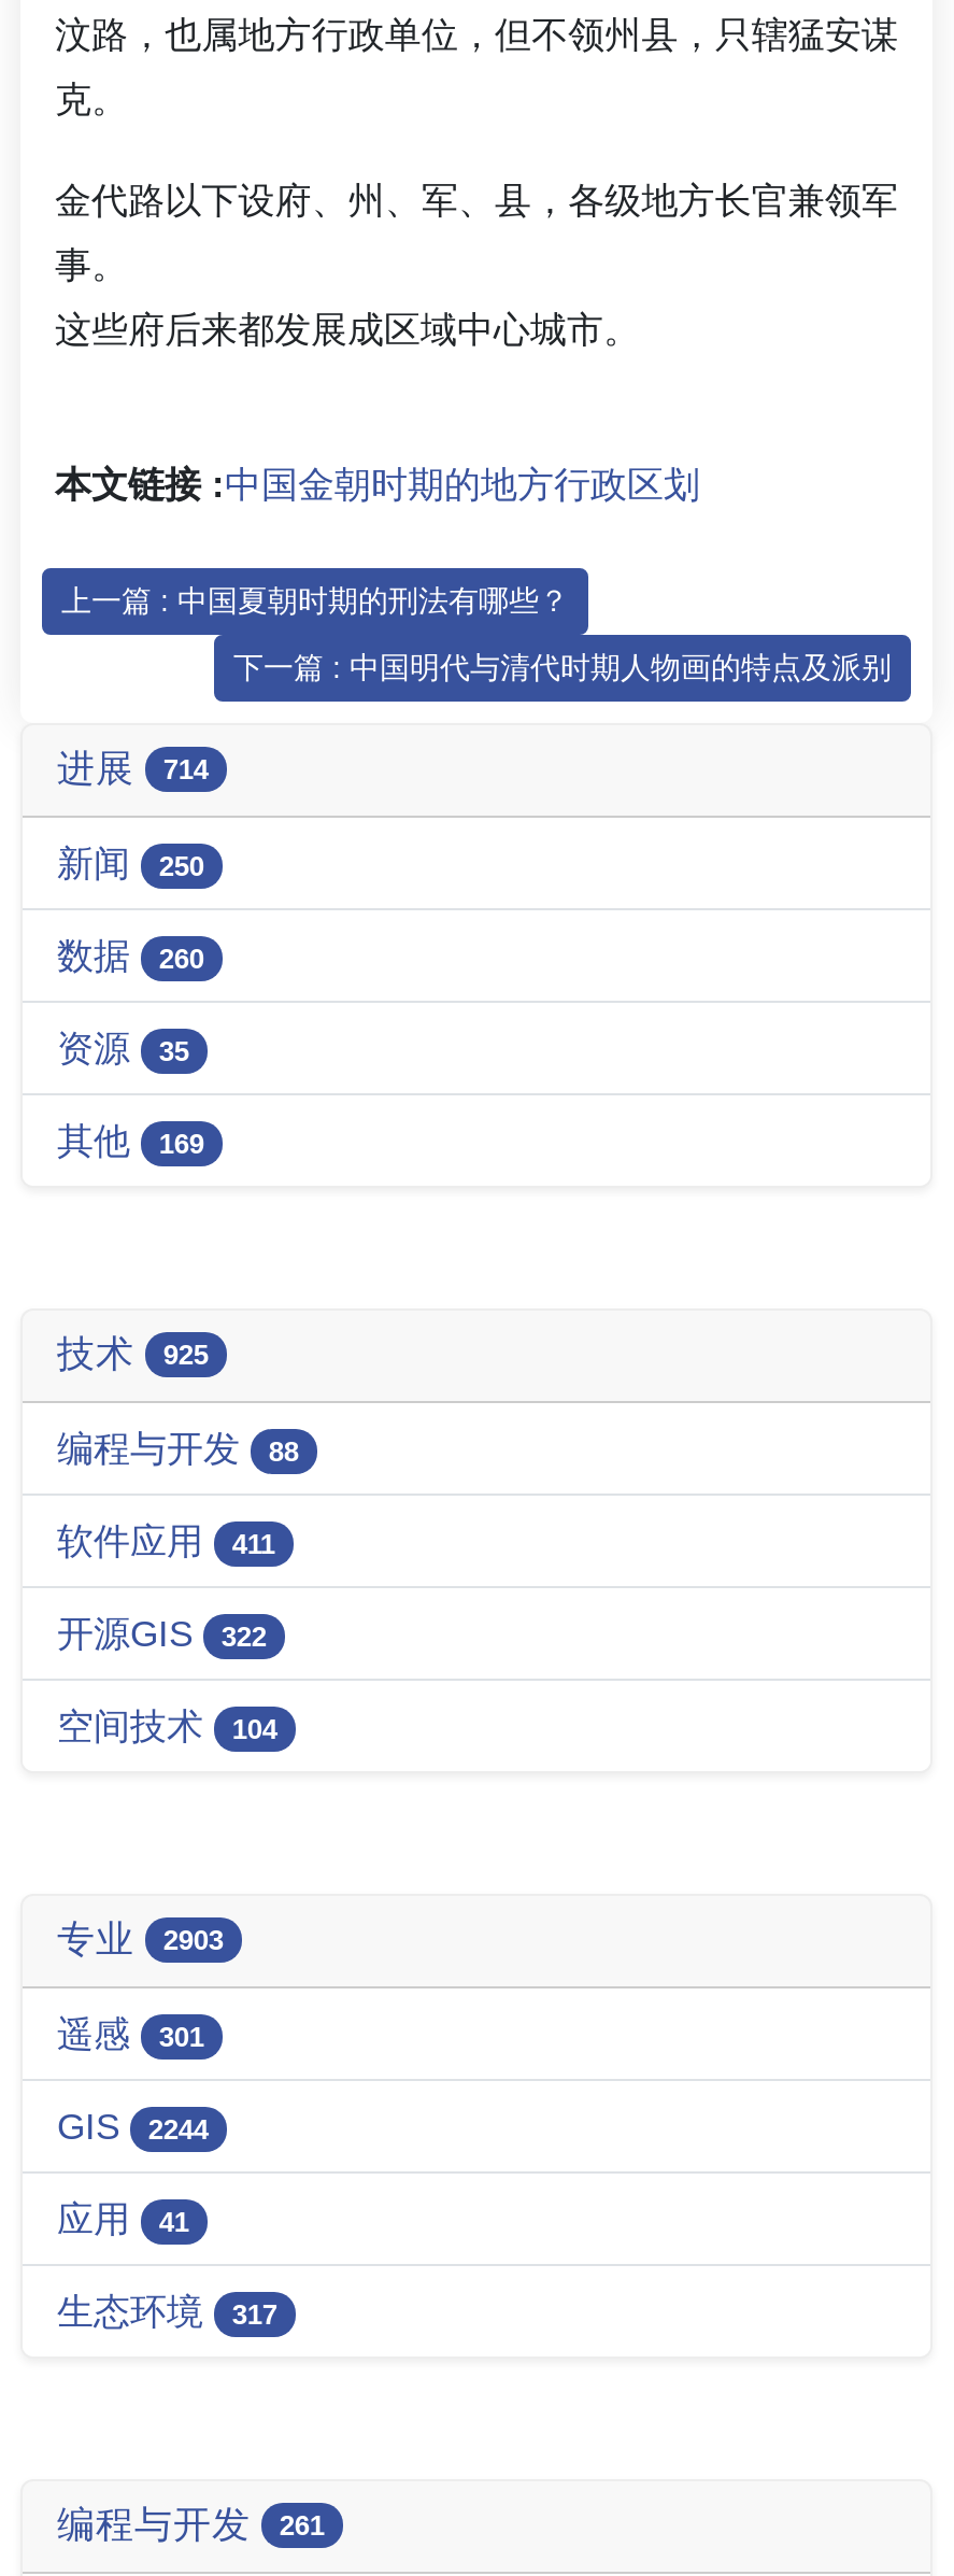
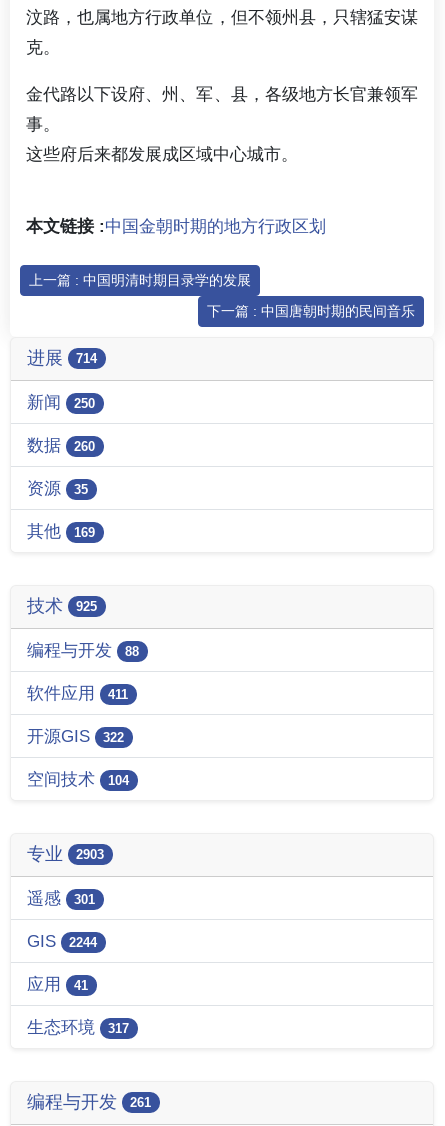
- 上一篇 : 中国夏朝时期的刑法有哪些？
+ 上一篇 : 中国明清时期目录学的发展

- 下一篇 : 中国明代与清代时期人物画的特点及派别
+ 下一篇 : 中国唐朝时期的民间音乐
